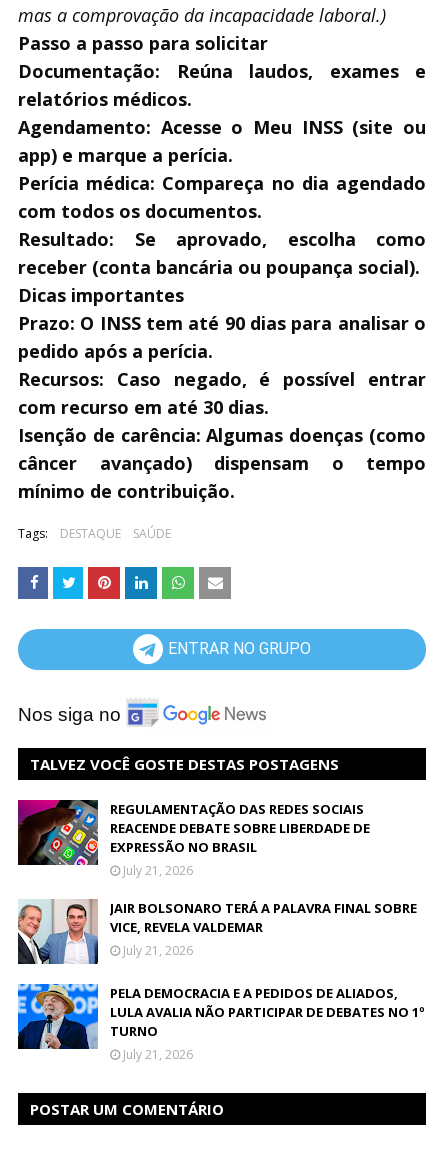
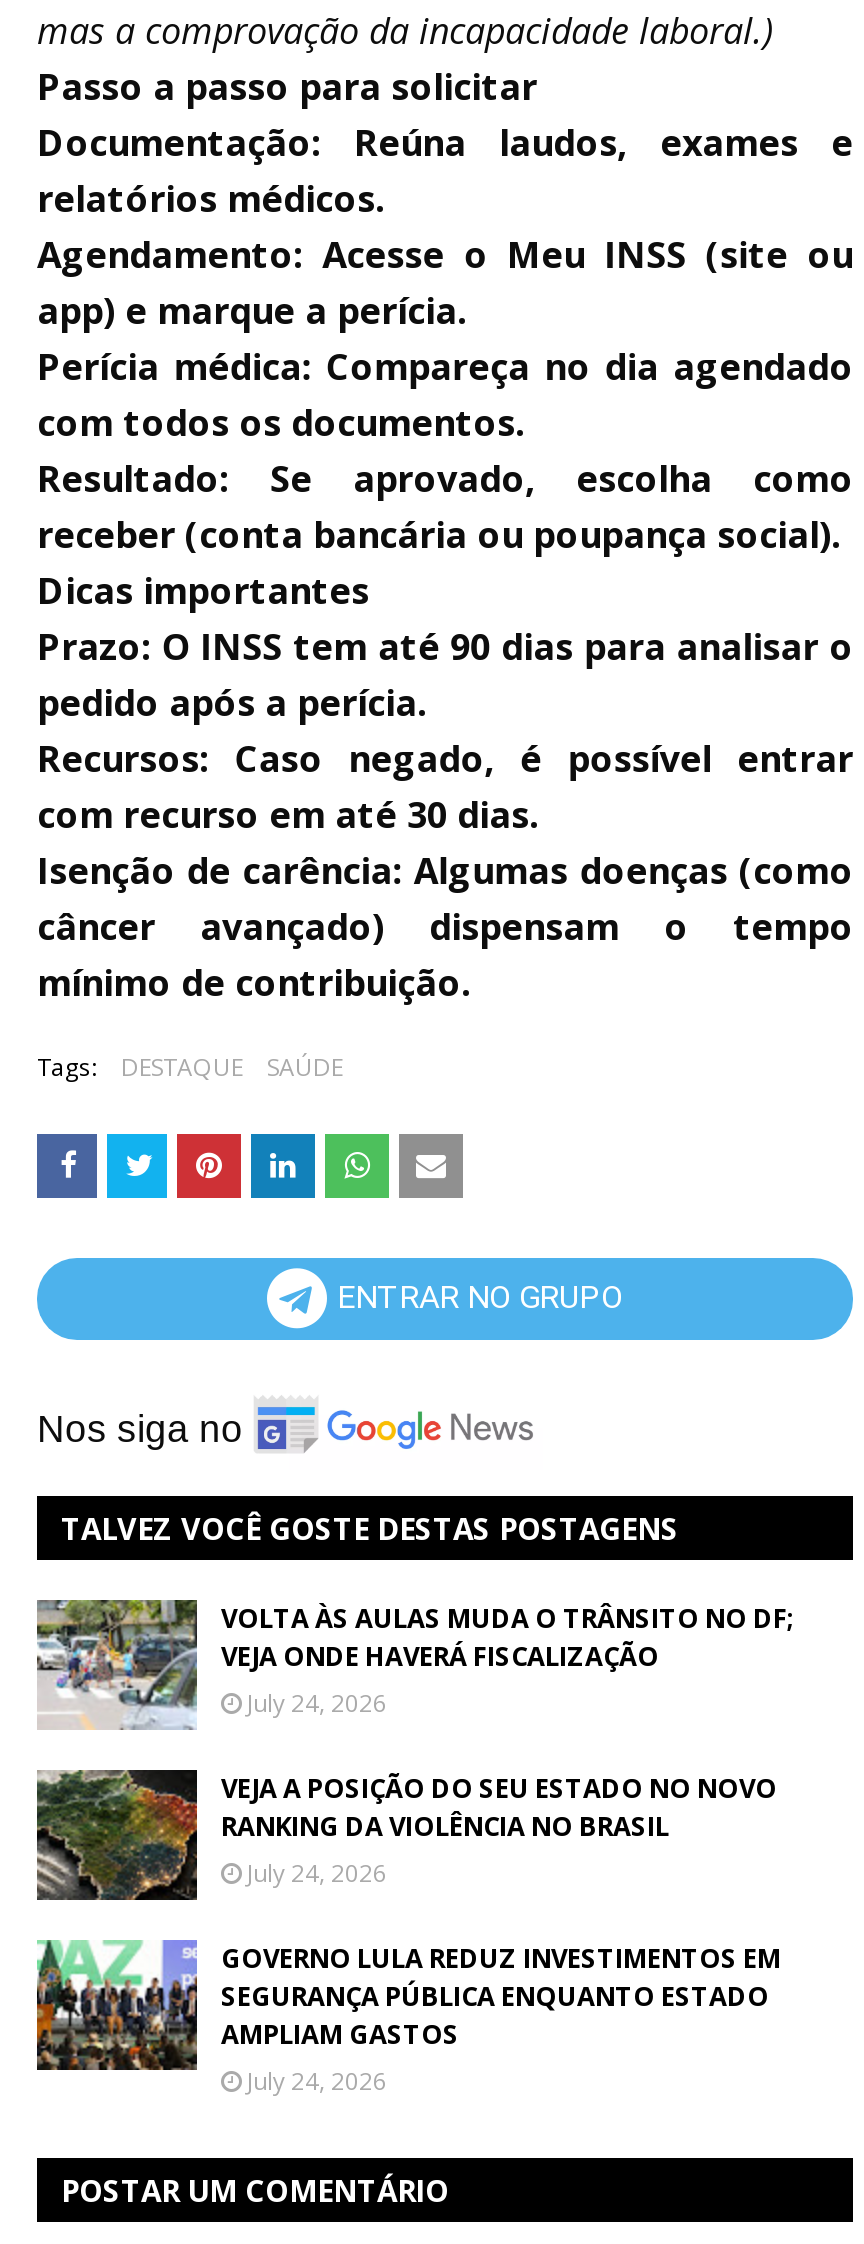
- [image]
- REGULAMENTAÇÃO DAS REDES SOCIAIS
- REACENDE DEBATE SOBRE LIBERDADE DE
- EXPRESSÃO NO BRASIL
- July 21, 2026
+ [image]
+ VOLTA ÀS AULAS MUDA O TRÂNSITO NO DF;
+ VEJA ONDE HAVERÁ FISCALIZAÇÃO
+ July 24, 2026

- [image]
- JAIR BOLSONARO TERÁ A PALAVRA FINAL SOBRE
- VICE, REVELA VALDEMAR
- July 21, 2026
+ [image]
+ VEJA A POSIÇÃO DO SEU ESTADO NO NOVO
+ RANKING DA VIOLÊNCIA NO BRASIL
+ July 24, 2026

- [image]
- PELA DEMOCRACIA E A PEDIDOS DE ALIADOS,
- LULA AVALIA NÃO PARTICIPAR DE DEBATES NO 1º
- TURNO
- July 21, 2026
+ [image]
+ GOVERNO LULA REDUZ INVESTIMENTOS EM
+ SEGURANÇA PÚBLICA ENQUANTO ESTADO
+ AMPLIAM GASTOS
+ July 24, 2026
